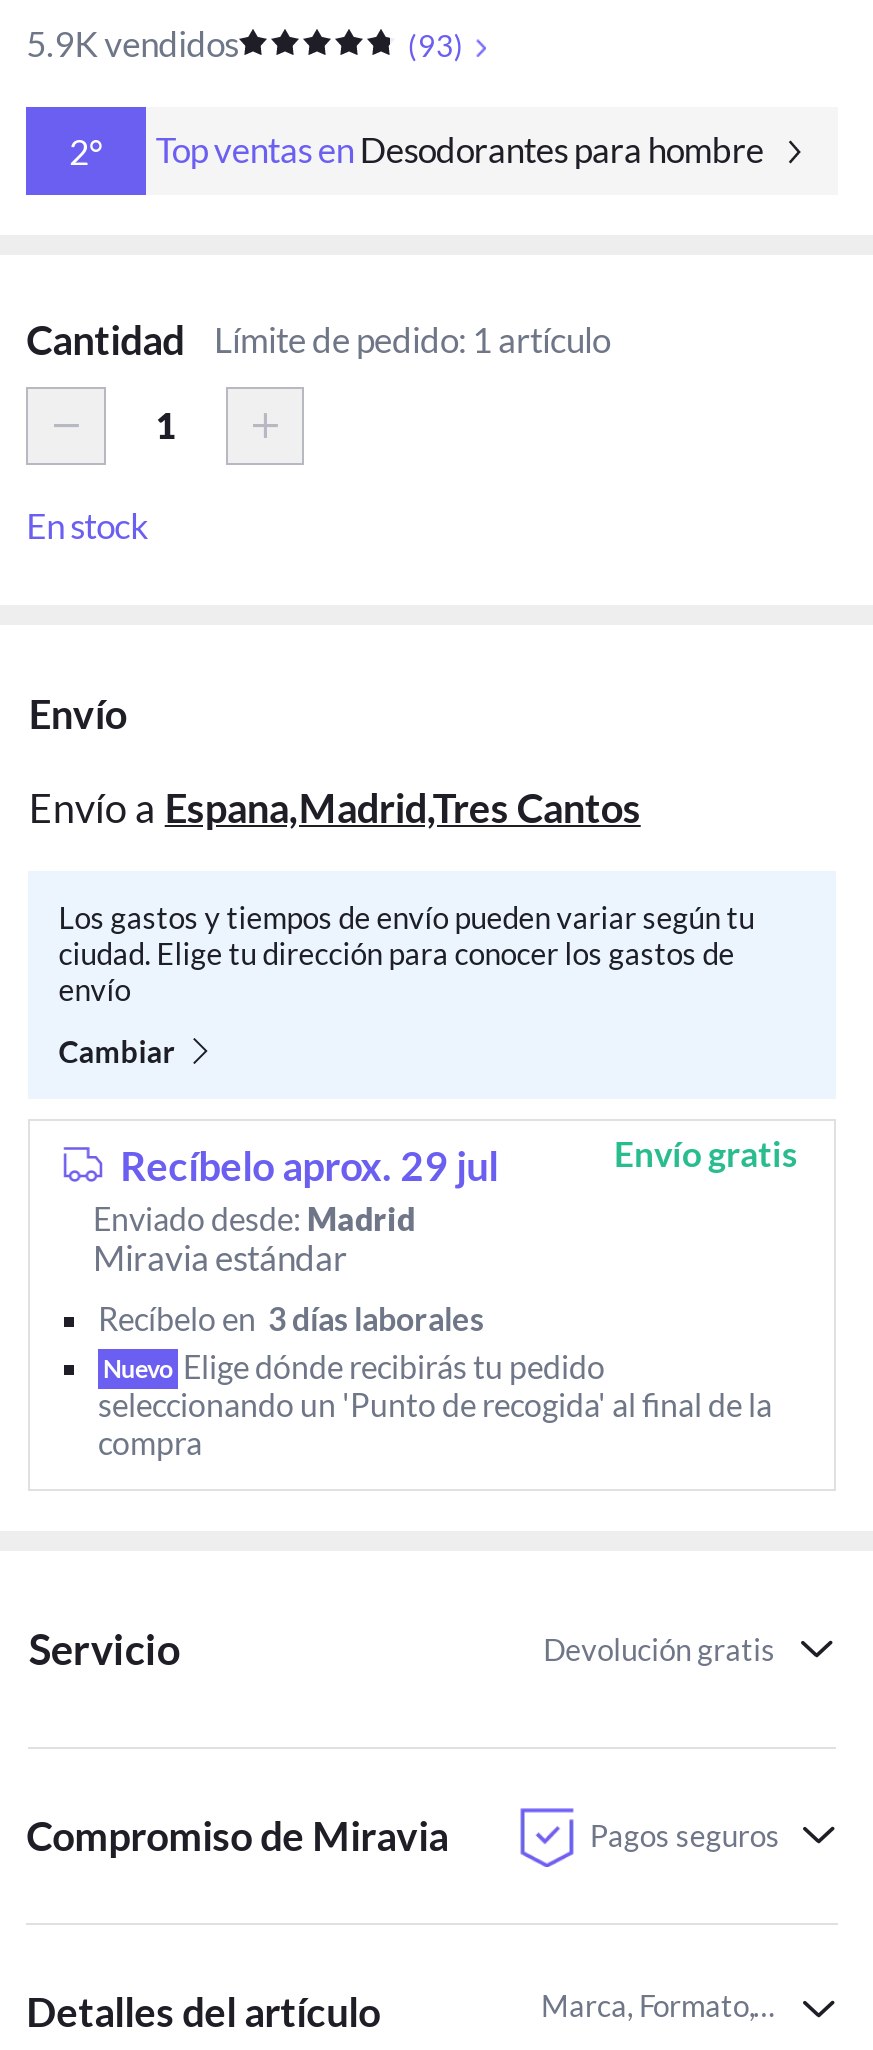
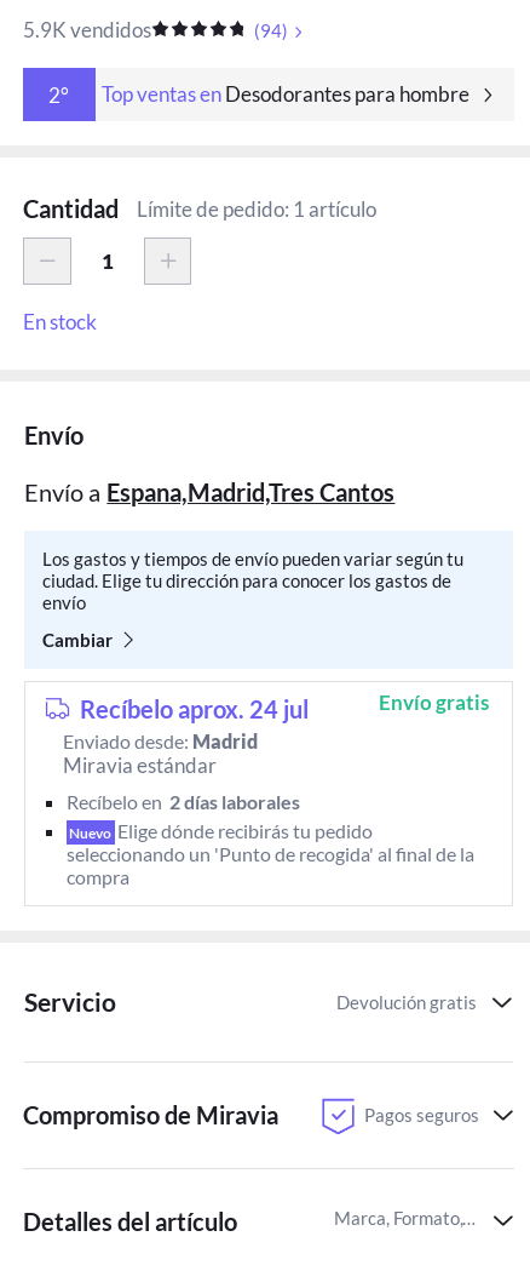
- (93)
+ (94)

- Recíbelo aprox. 29 jul
+ Recíbelo aprox. 24 jul

- Recíbelo en 3 días laborales
+ Recíbelo en 2 días laborales
